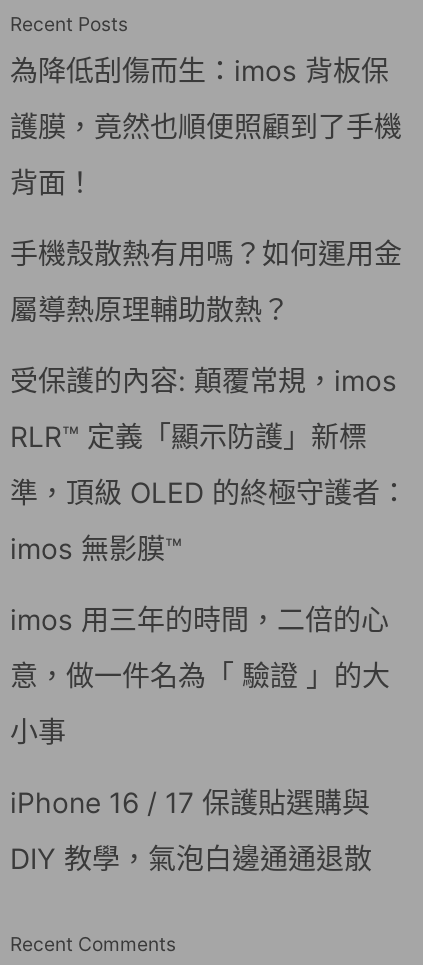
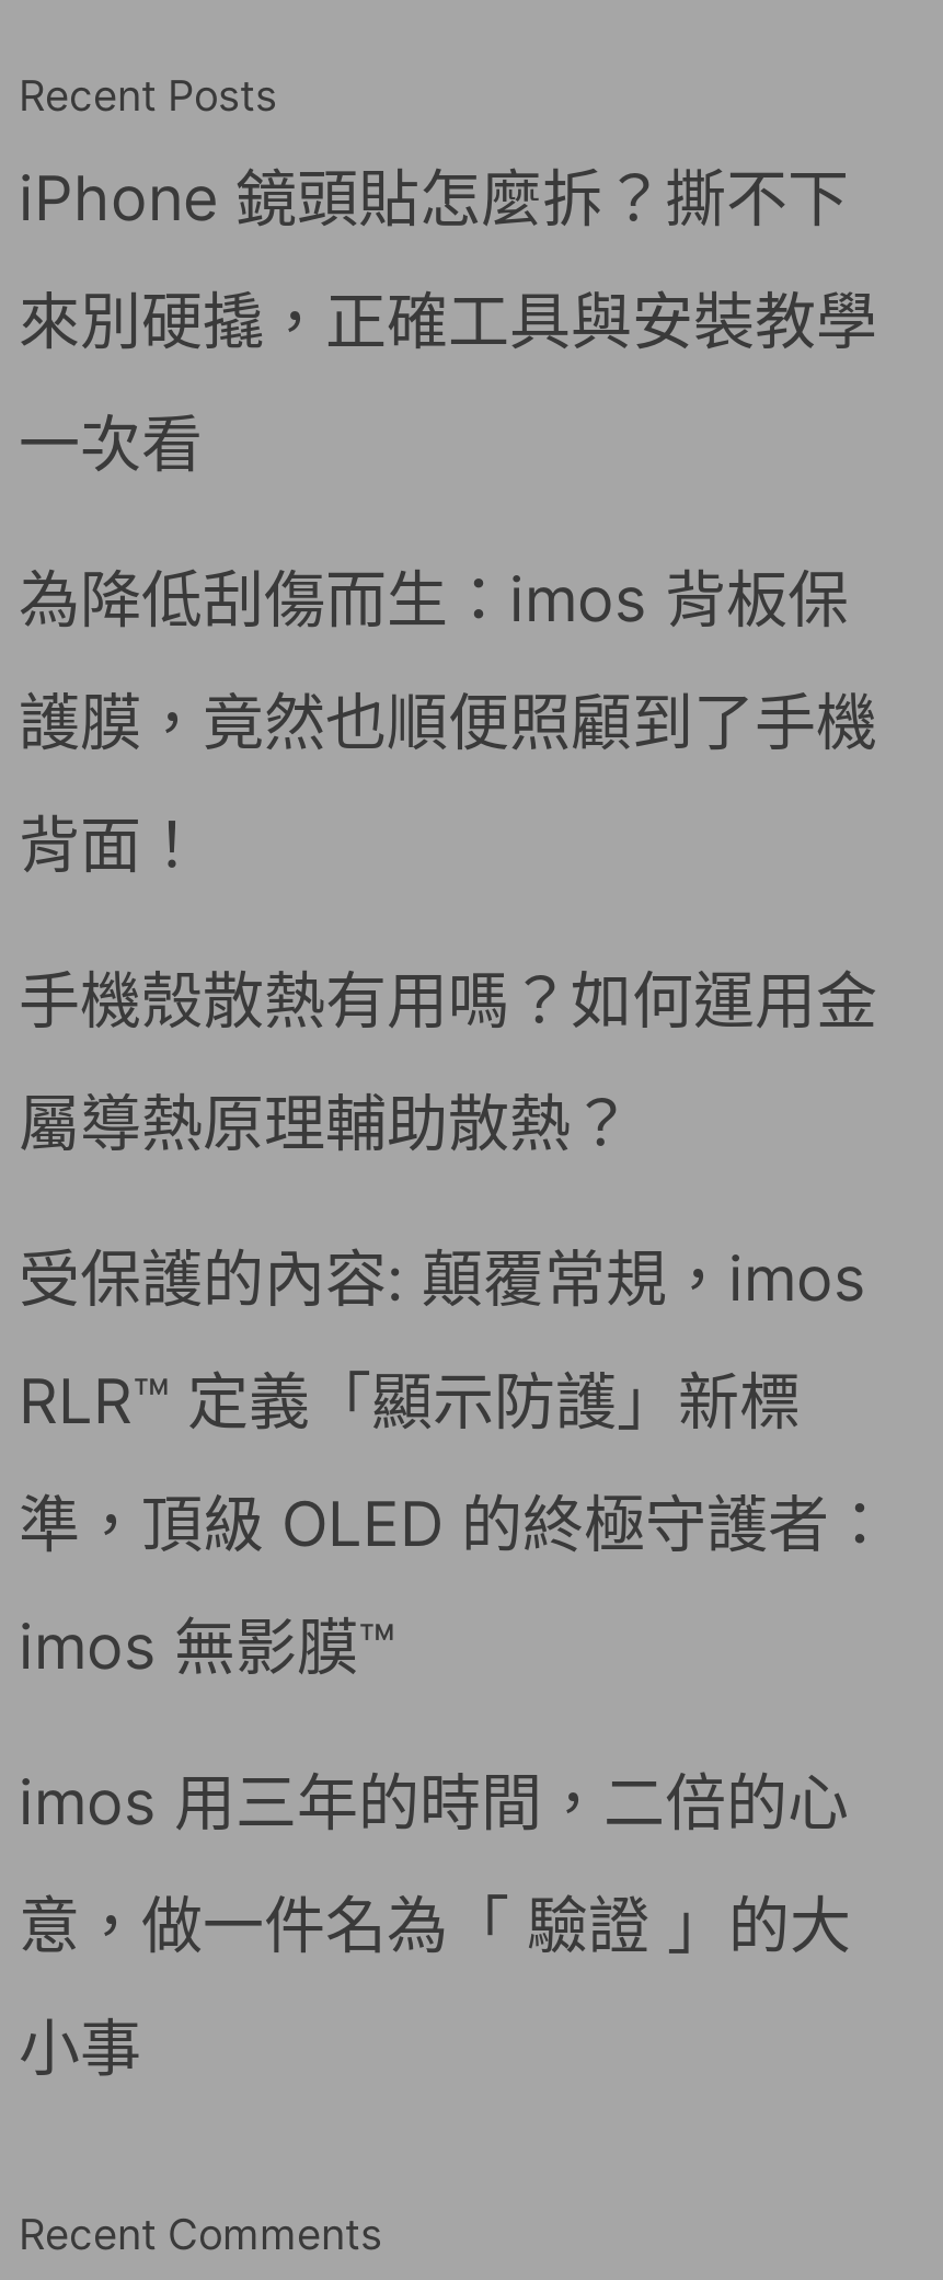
+ iPhone 鏡頭貼怎麼拆？撕不下
+ 來別硬撬，正確工具與安裝教學
+ 一次看

moved down: 為降低刮傷而生：imos 背板保 | 護膜，竟然也順便照顧到了手機 | 背面！ | ... | 意，做一件名為「 驗證 」的大 | 小事

- iPhone 16 / 17 保護貼選購與
- DIY 教學，氣泡白邊通通退散
